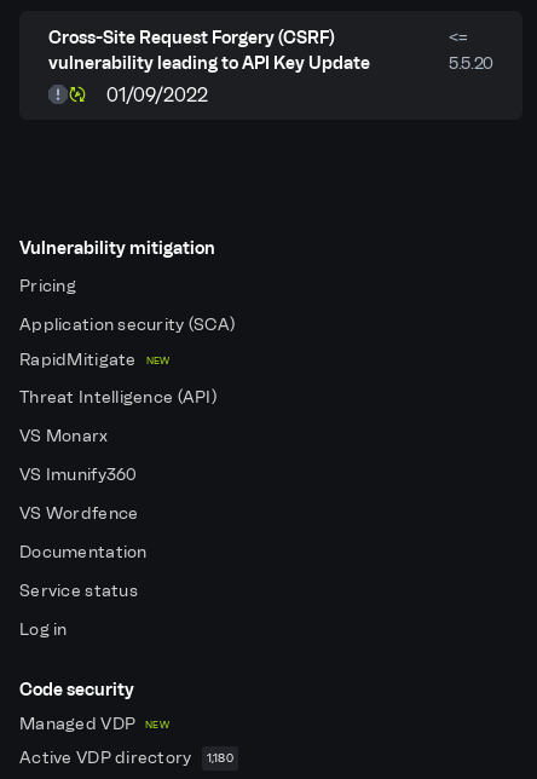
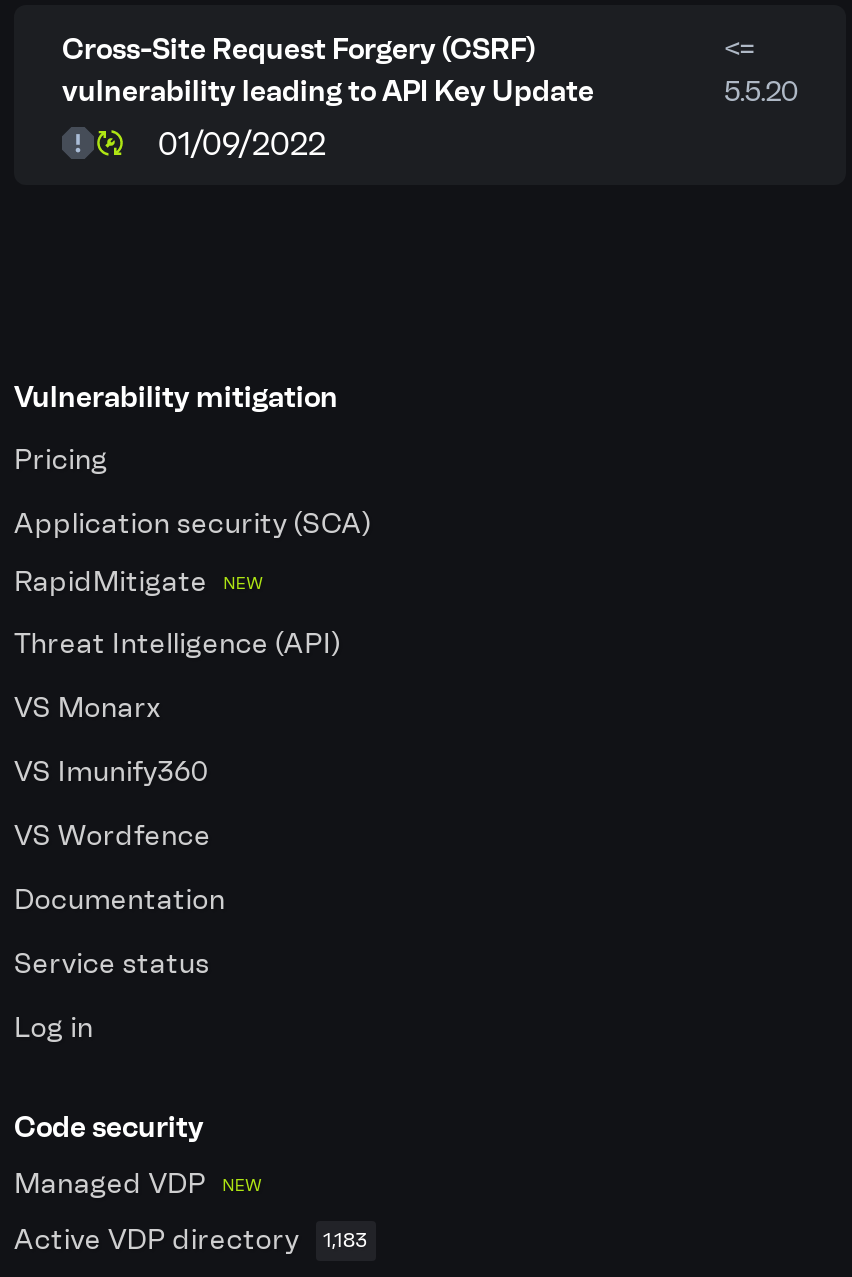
- Active VDP directory 1,180
+ Active VDP directory 1,183
